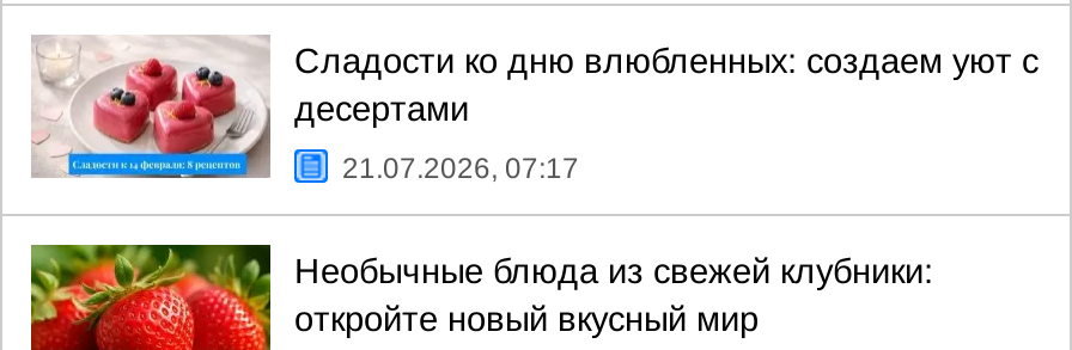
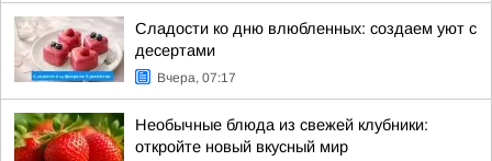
- 21.07.2026, 07:17
+ Вчера, 07:17
